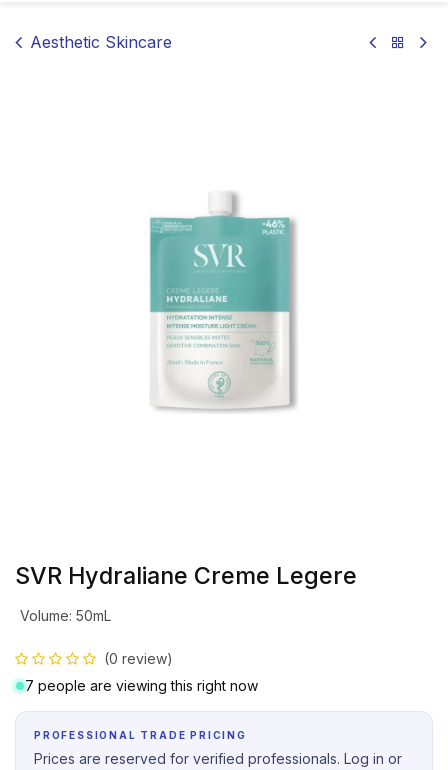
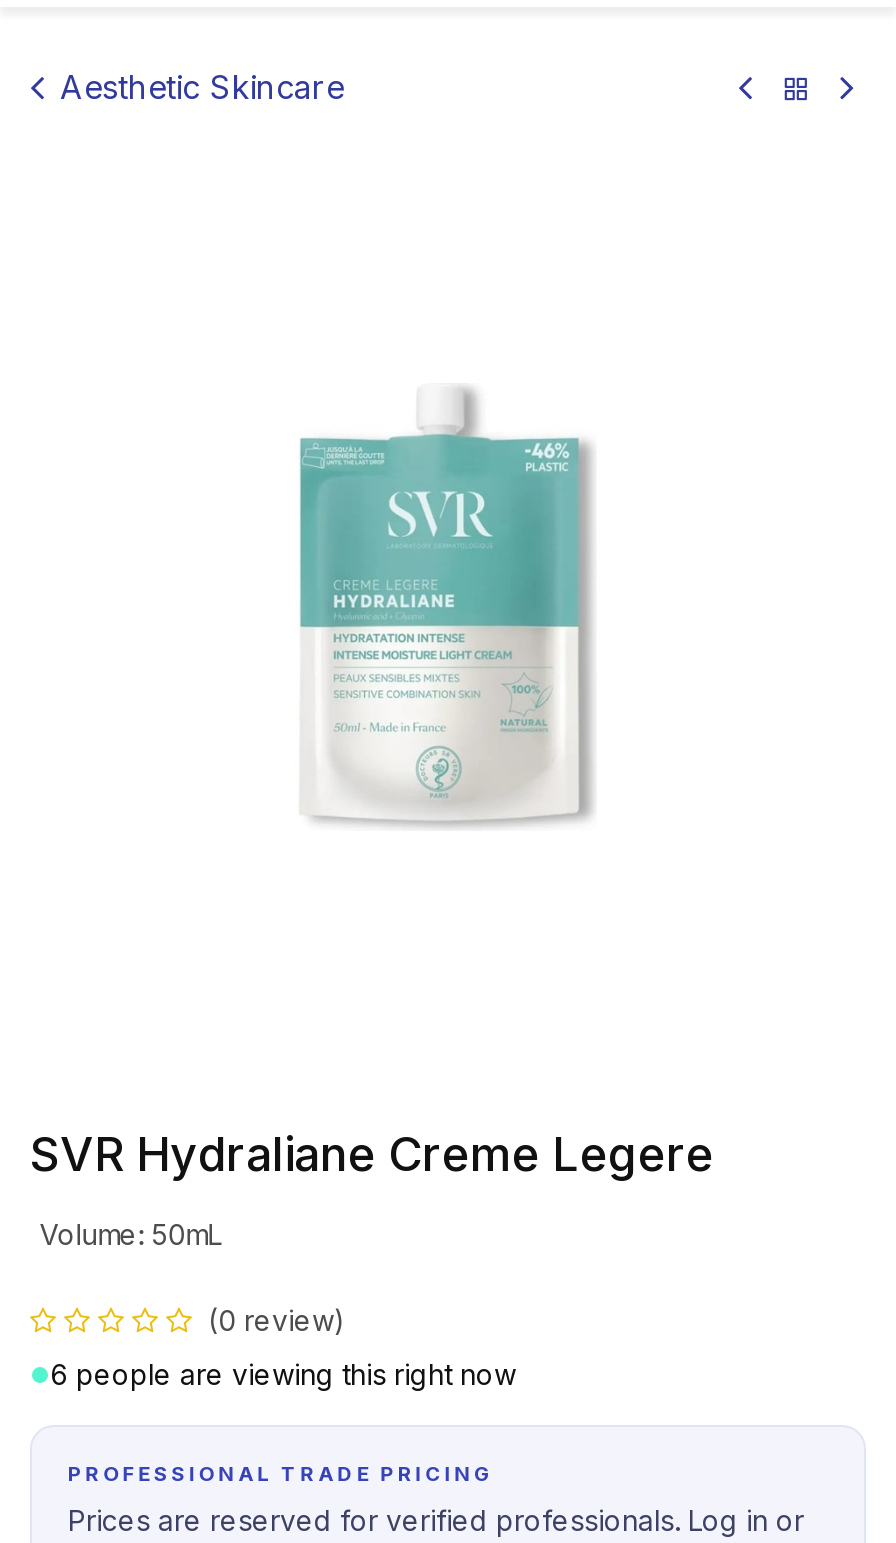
- 7 people are viewing this right now
+ 6 people are viewing this right now
